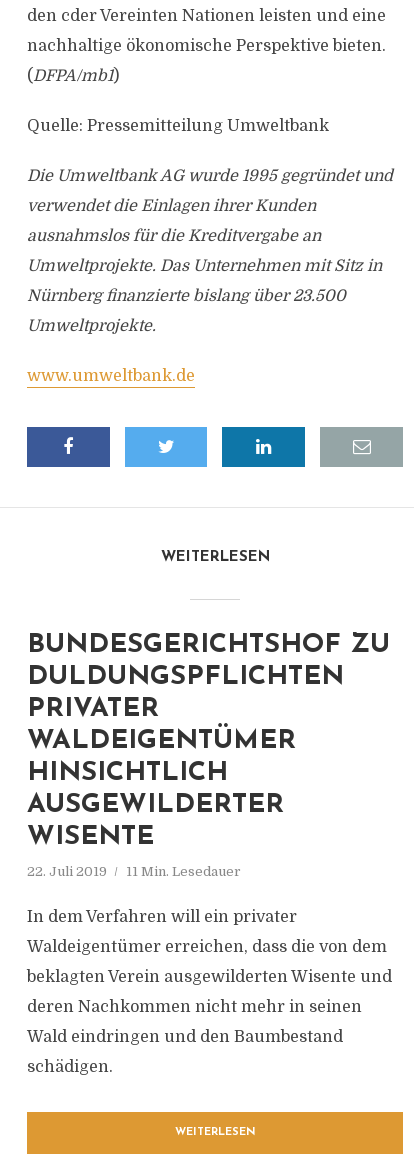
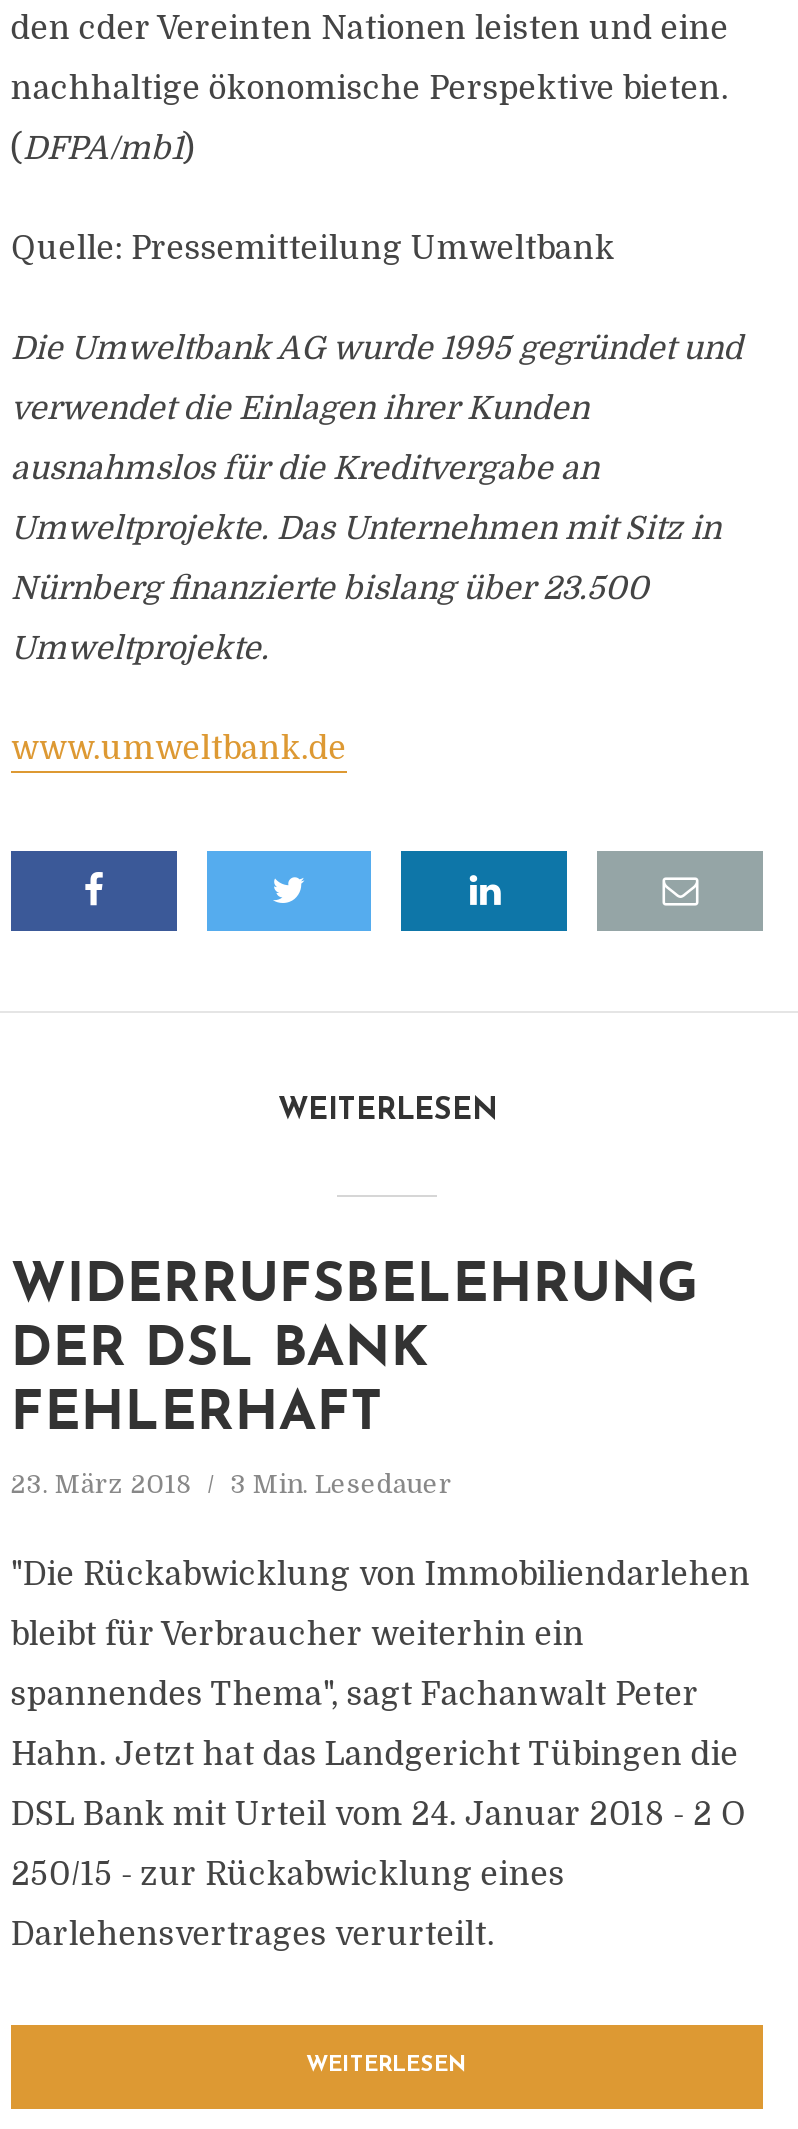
- BUNDESGERICHTSHOF ZU
- DULDUNGSPFLICHTEN
- PRIVATER
- WALDEIGENTÜMER
- HINSICHTLICH
- AUSGEWILDERTER
- WISENTE
- 22. Juli 2019
- 11 Min. Lesedauer
- In dem Verfahren will ein privater
- Waldeigentümer erreichen, dass die von dem
- beklagten Verein ausgewilderten Wisente und
- deren Nachkommen nicht mehr in seinen
- Wald eindringen und den Baumbestand
- schädigen.
+ WIDERRUFSBELEHRUNG
+ DER DSL BANK
+ FEHLERHAFT
+ 23. März 2018
+ 3 Min. Lesedauer
+ "Die Rückabwicklung von Immobiliendarlehen
+ bleibt für Verbraucher weiterhin ein
+ spannendes Thema", sagt Fachanwalt Peter
+ Hahn. Jetzt hat das Landgericht Tübingen die
+ DSL Bank mit Urteil vom 24. Januar 2018 - 2 O
+ 250/15 - zur Rückabwicklung eines
+ Darlehensvertrages verurteilt.
